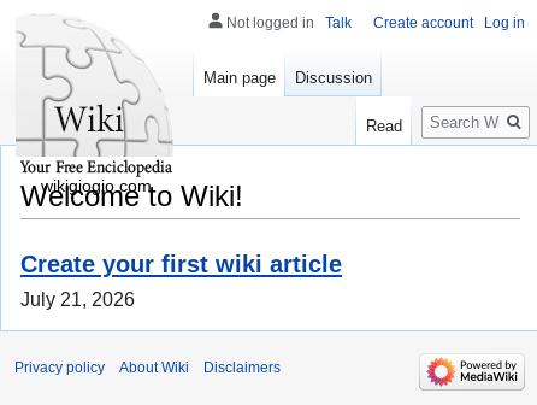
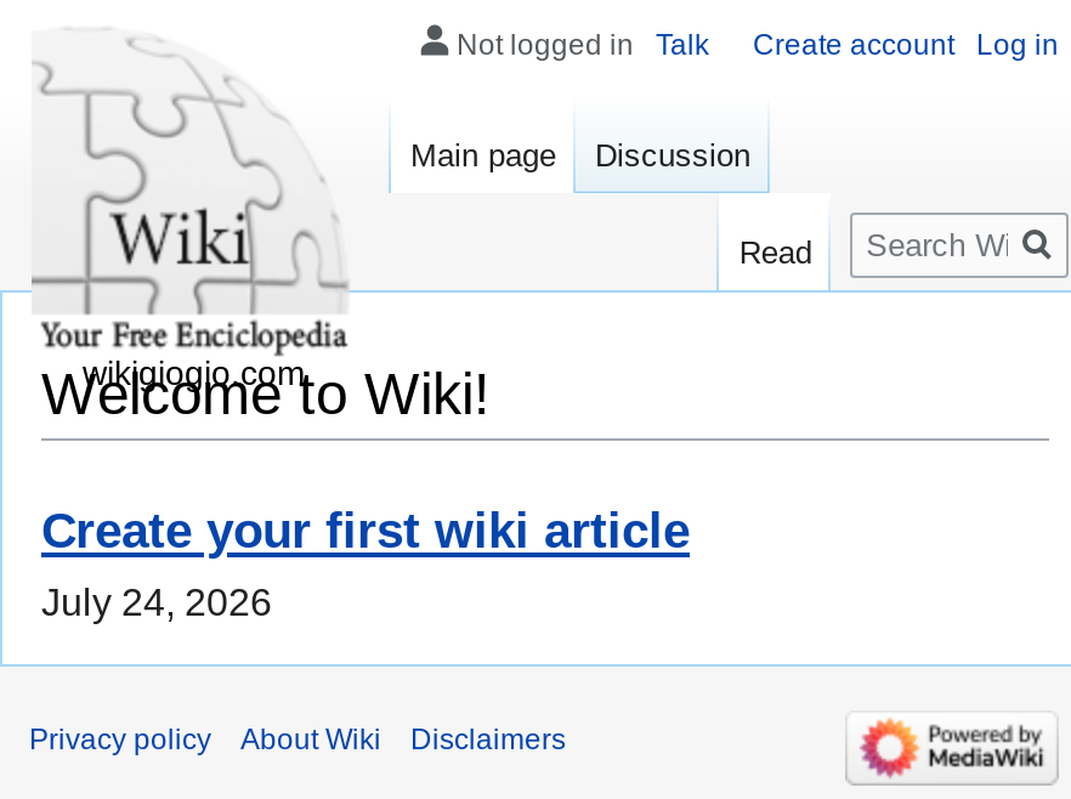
- July 21, 2026
+ July 24, 2026
